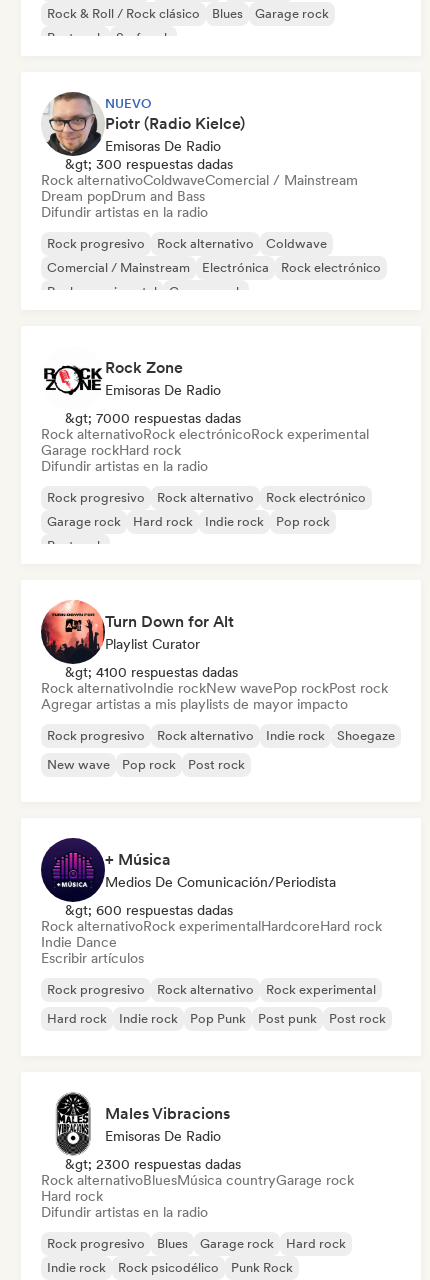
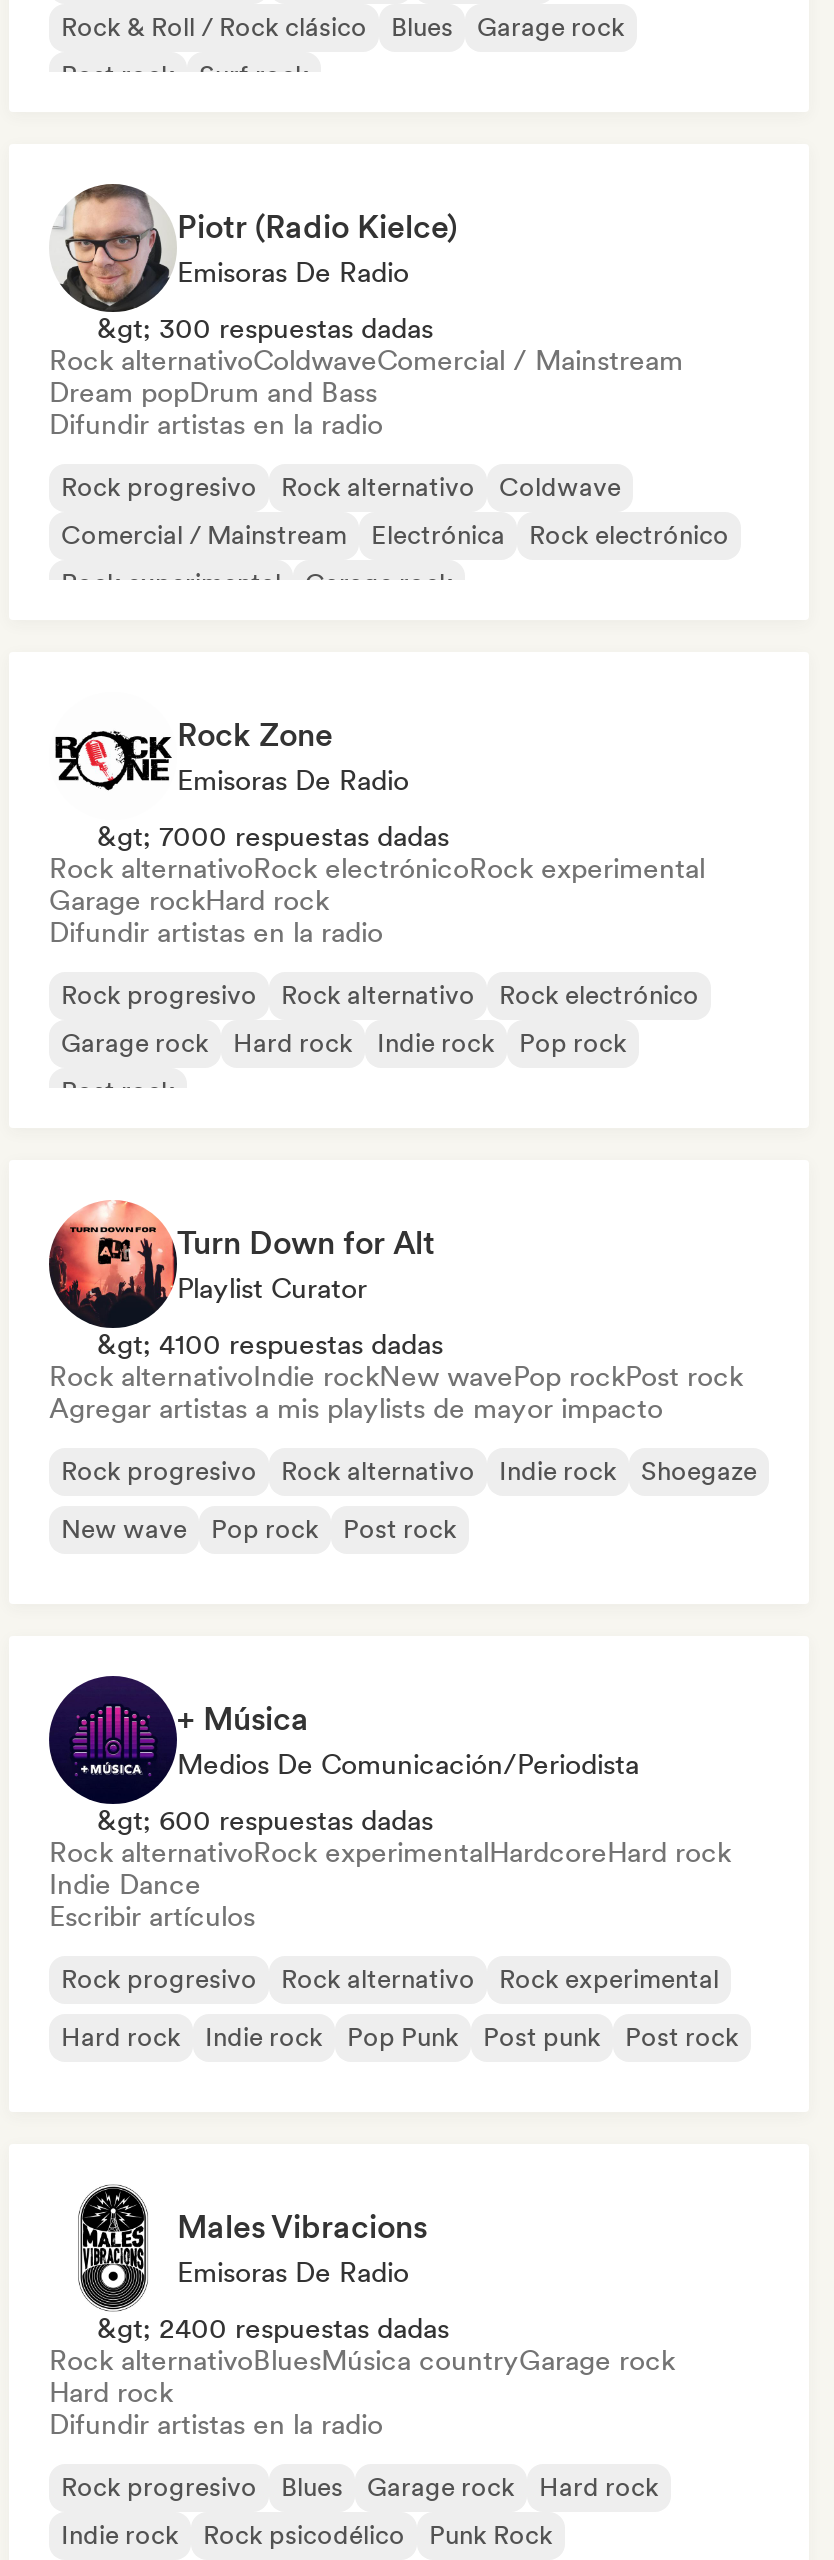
- NUEVO

- &gt; 2300 respuestas dadas
+ &gt; 2400 respuestas dadas
